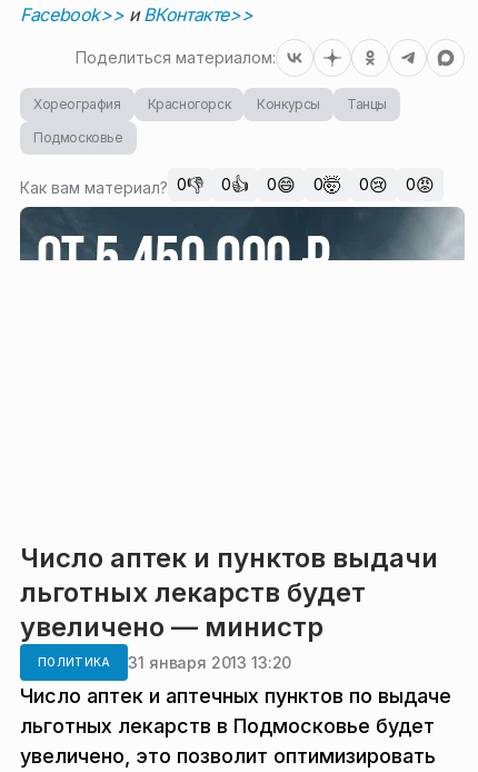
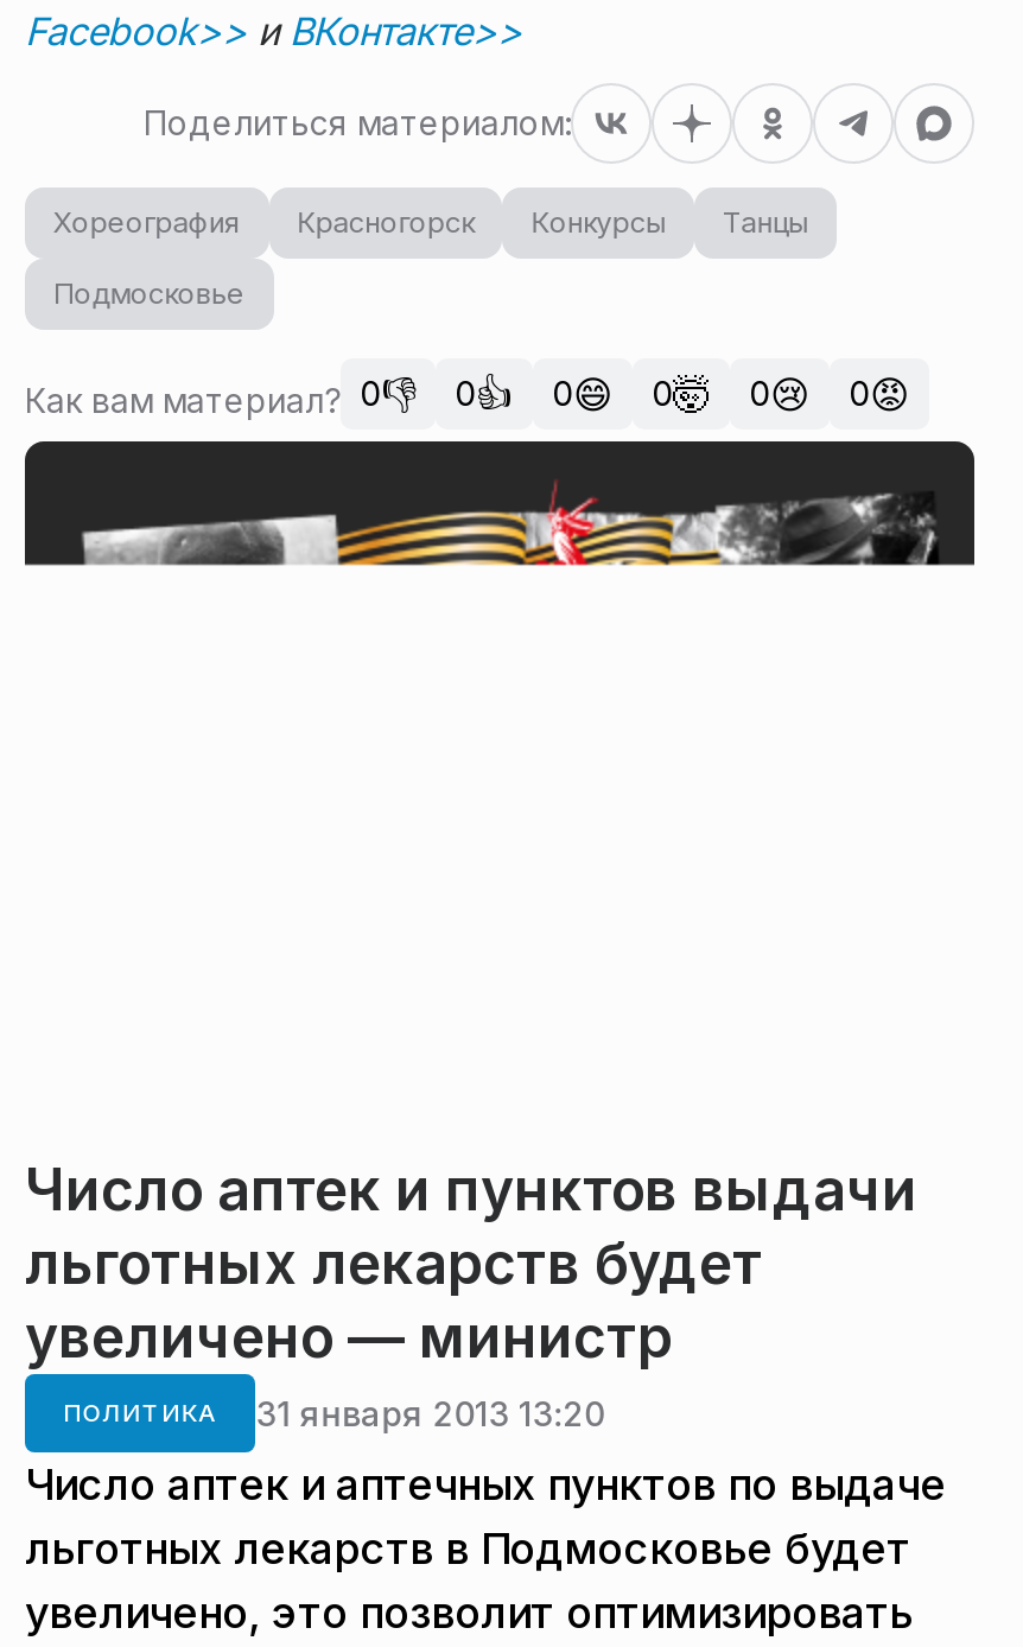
- [image]
+ [image]
